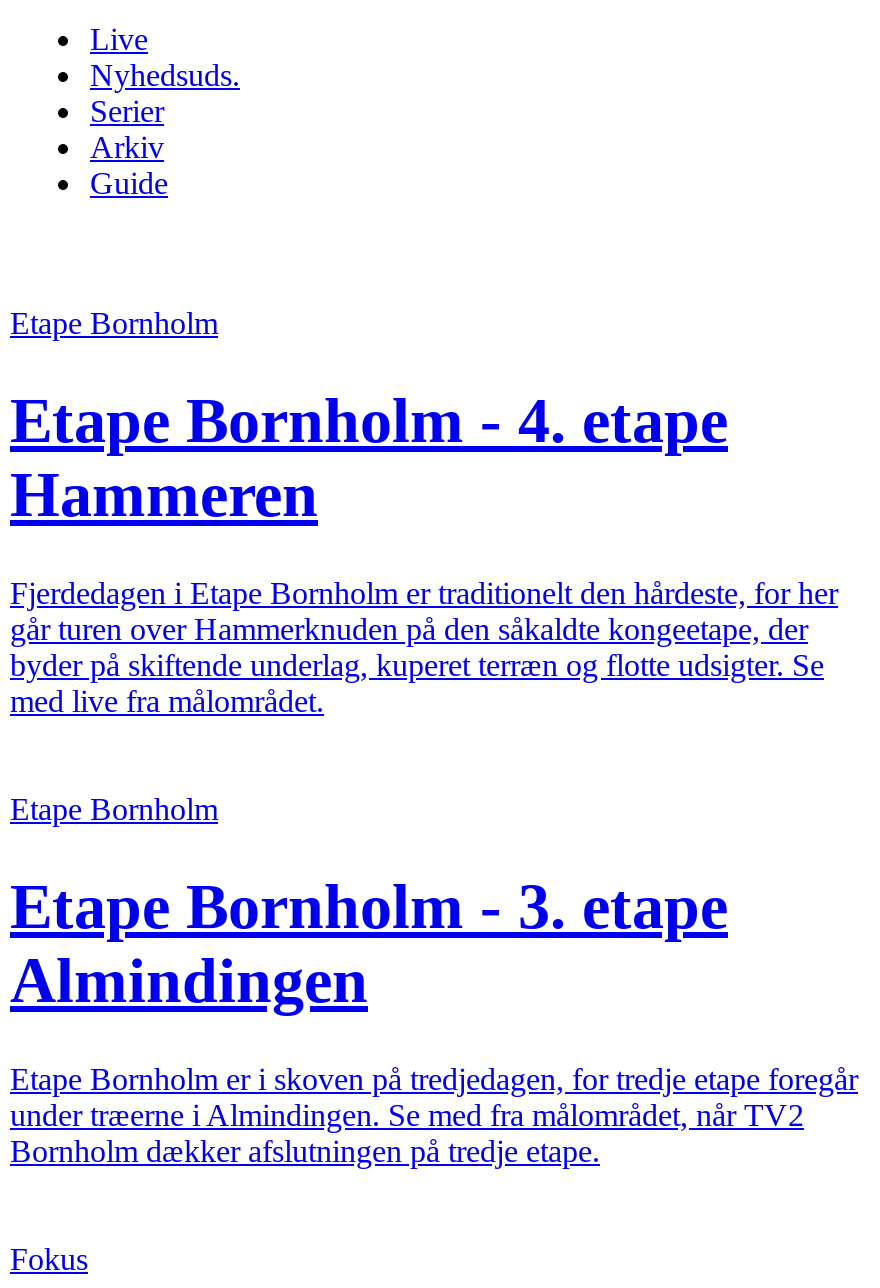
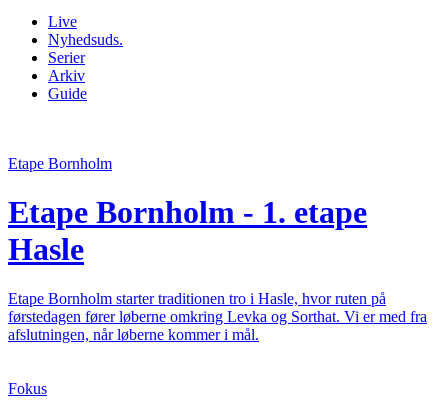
- Etape Bornholm - 4. etape
- Hammeren
- Fjerdedagen i Etape Bornholm er traditionelt den hårdeste, for her
- går turen over Hammerknuden på den såkaldte kongeetape, der
- byder på skiftende underlag, kuperet terræn og flotte udsigter. Se
- med live fra målområdet.
- Etape Bornholm
- Etape Bornholm - 3. etape
- Almindingen
- Etape Bornholm er i skoven på tredjedagen, for tredje etape foregår
- under træerne i Almindingen. Se med fra målområdet, når TV2
- Bornholm dækker afslutningen på tredje etape.
+ Etape Bornholm - 1. etape
+ Hasle
+ Etape Bornholm starter traditionen tro i Hasle, hvor ruten på
+ førstedagen fører løberne omkring Levka og Sorthat. Vi er med fra
+ afslutningen, når løberne kommer i mål.
